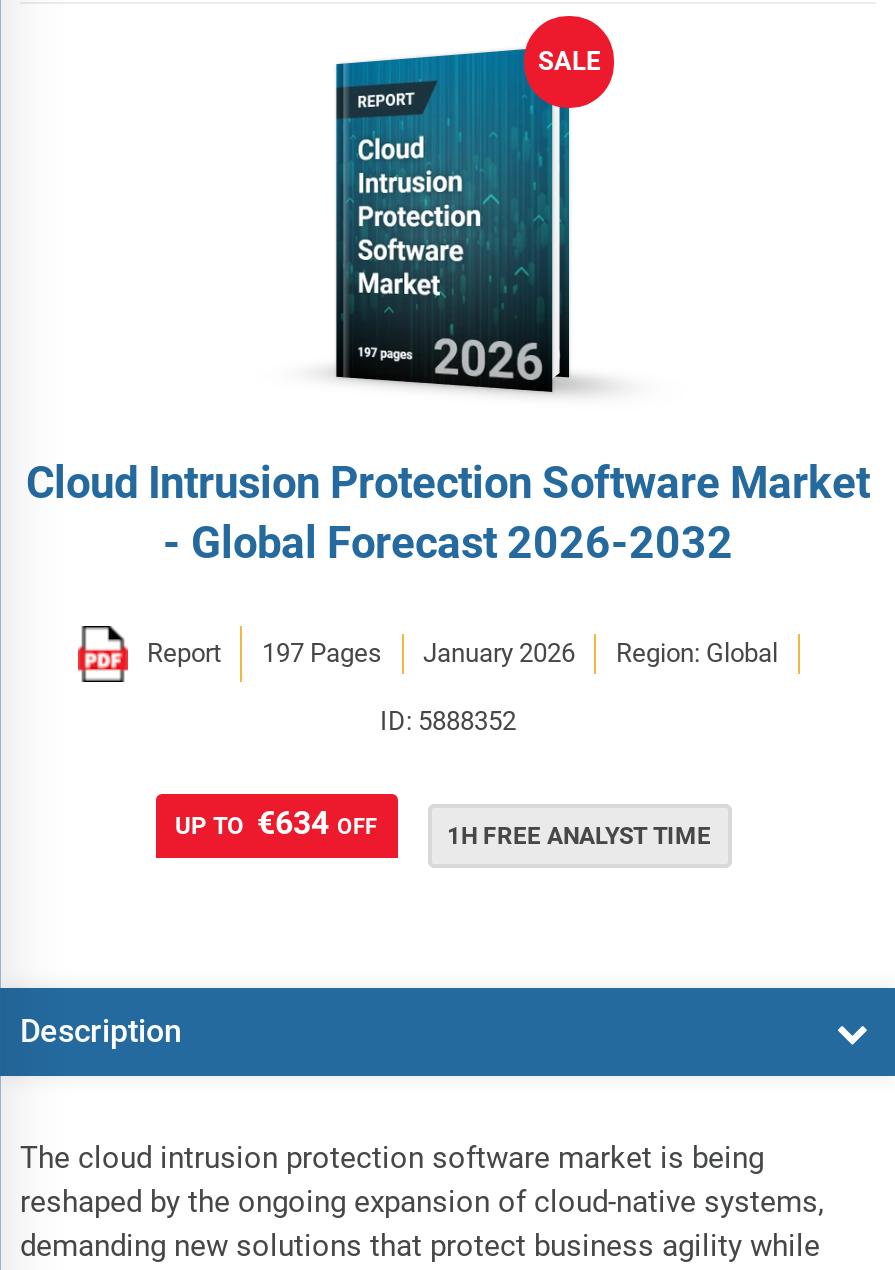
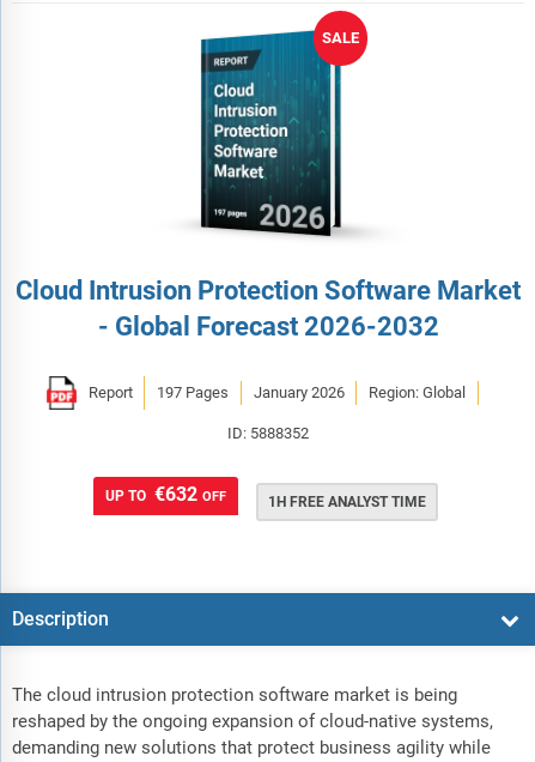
- UP TO €634 OFF
+ UP TO €632 OFF
